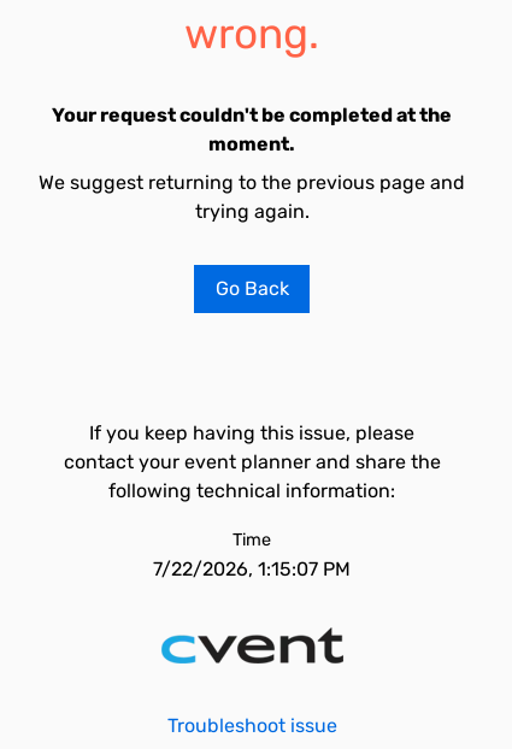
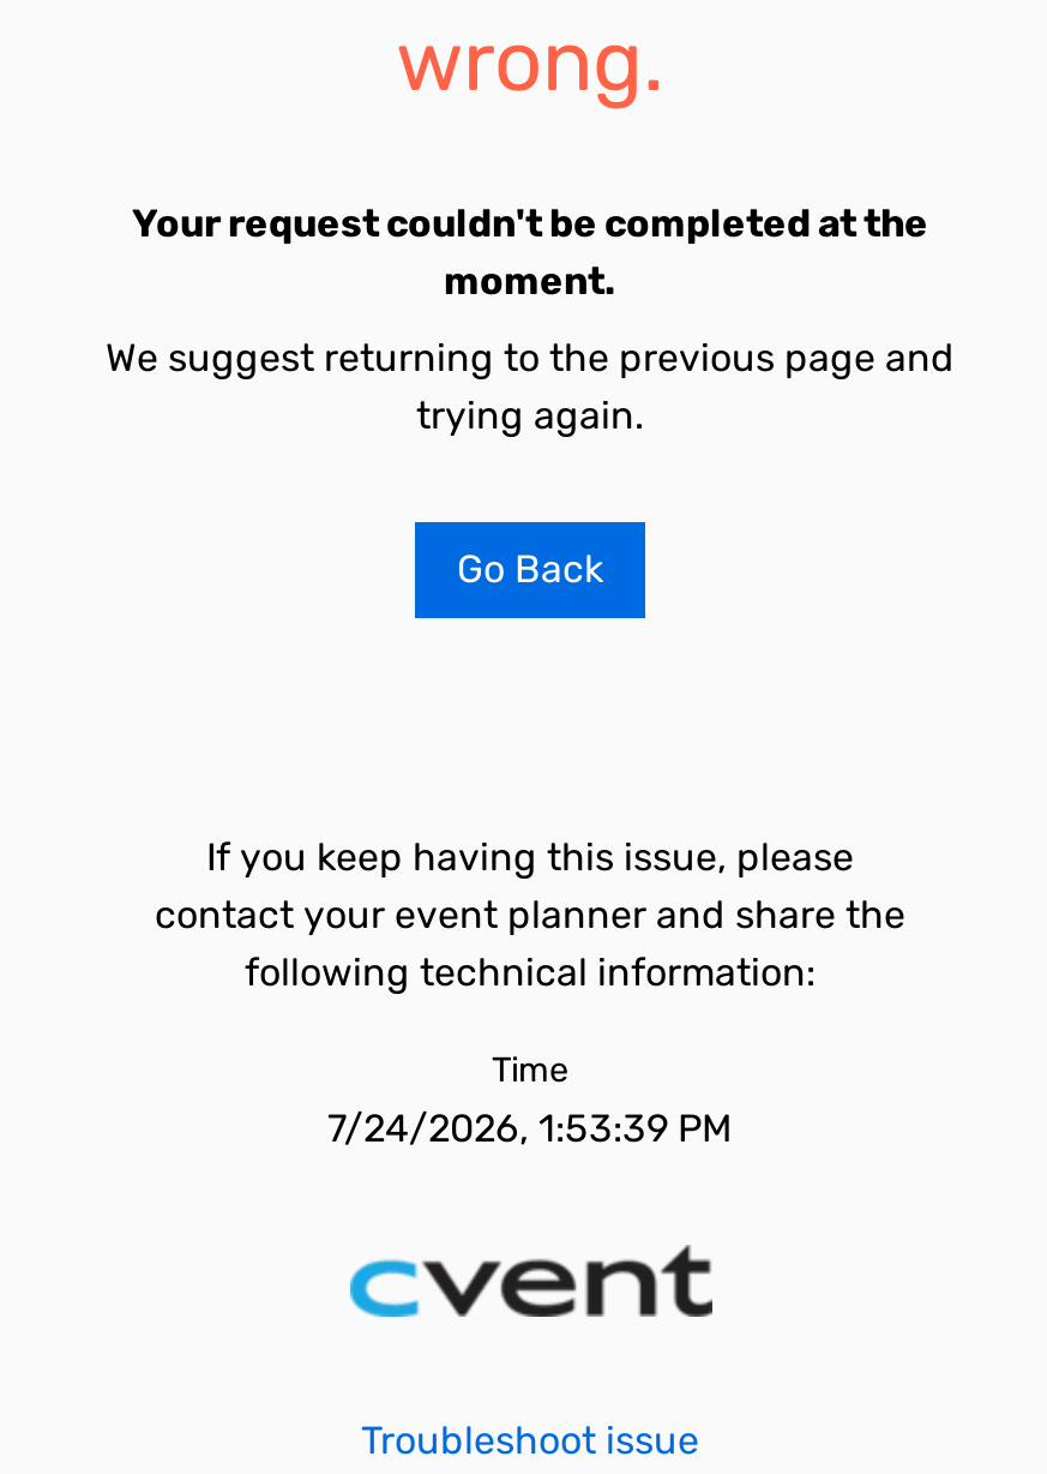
- 7/22/2026, 1:15:07 PM
+ 7/24/2026, 1:53:39 PM
